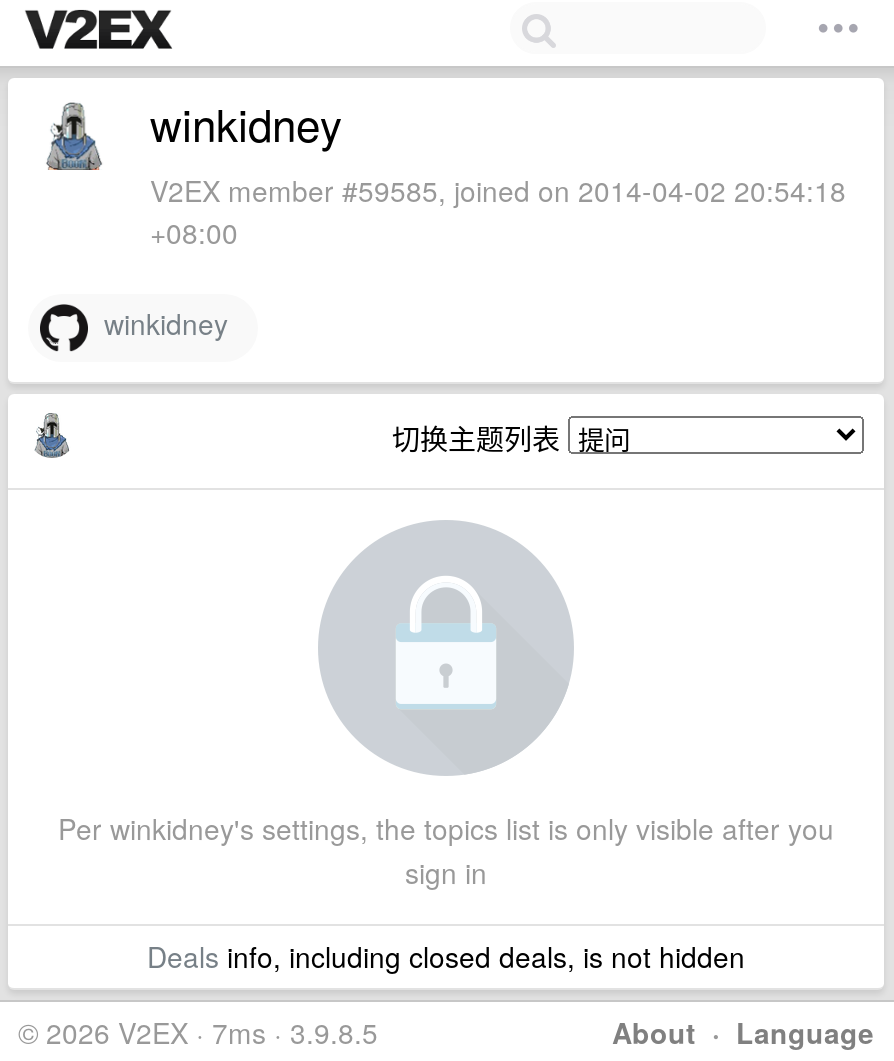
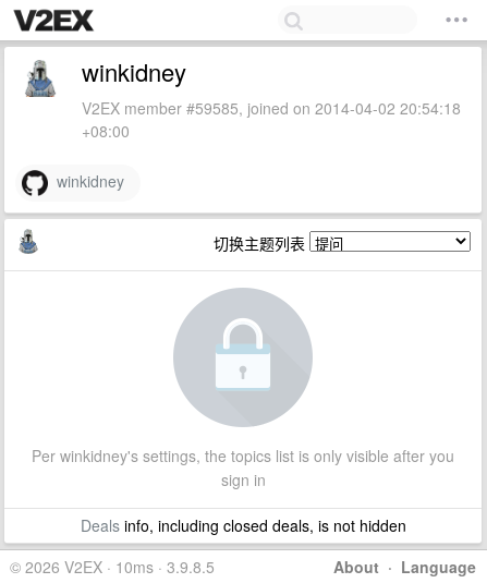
- © 2026 V2EX · 7ms · 3.9.8.5
+ © 2026 V2EX · 10ms · 3.9.8.5
